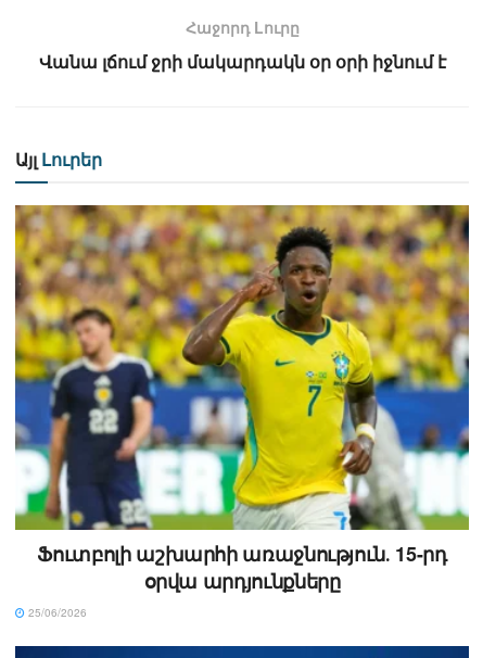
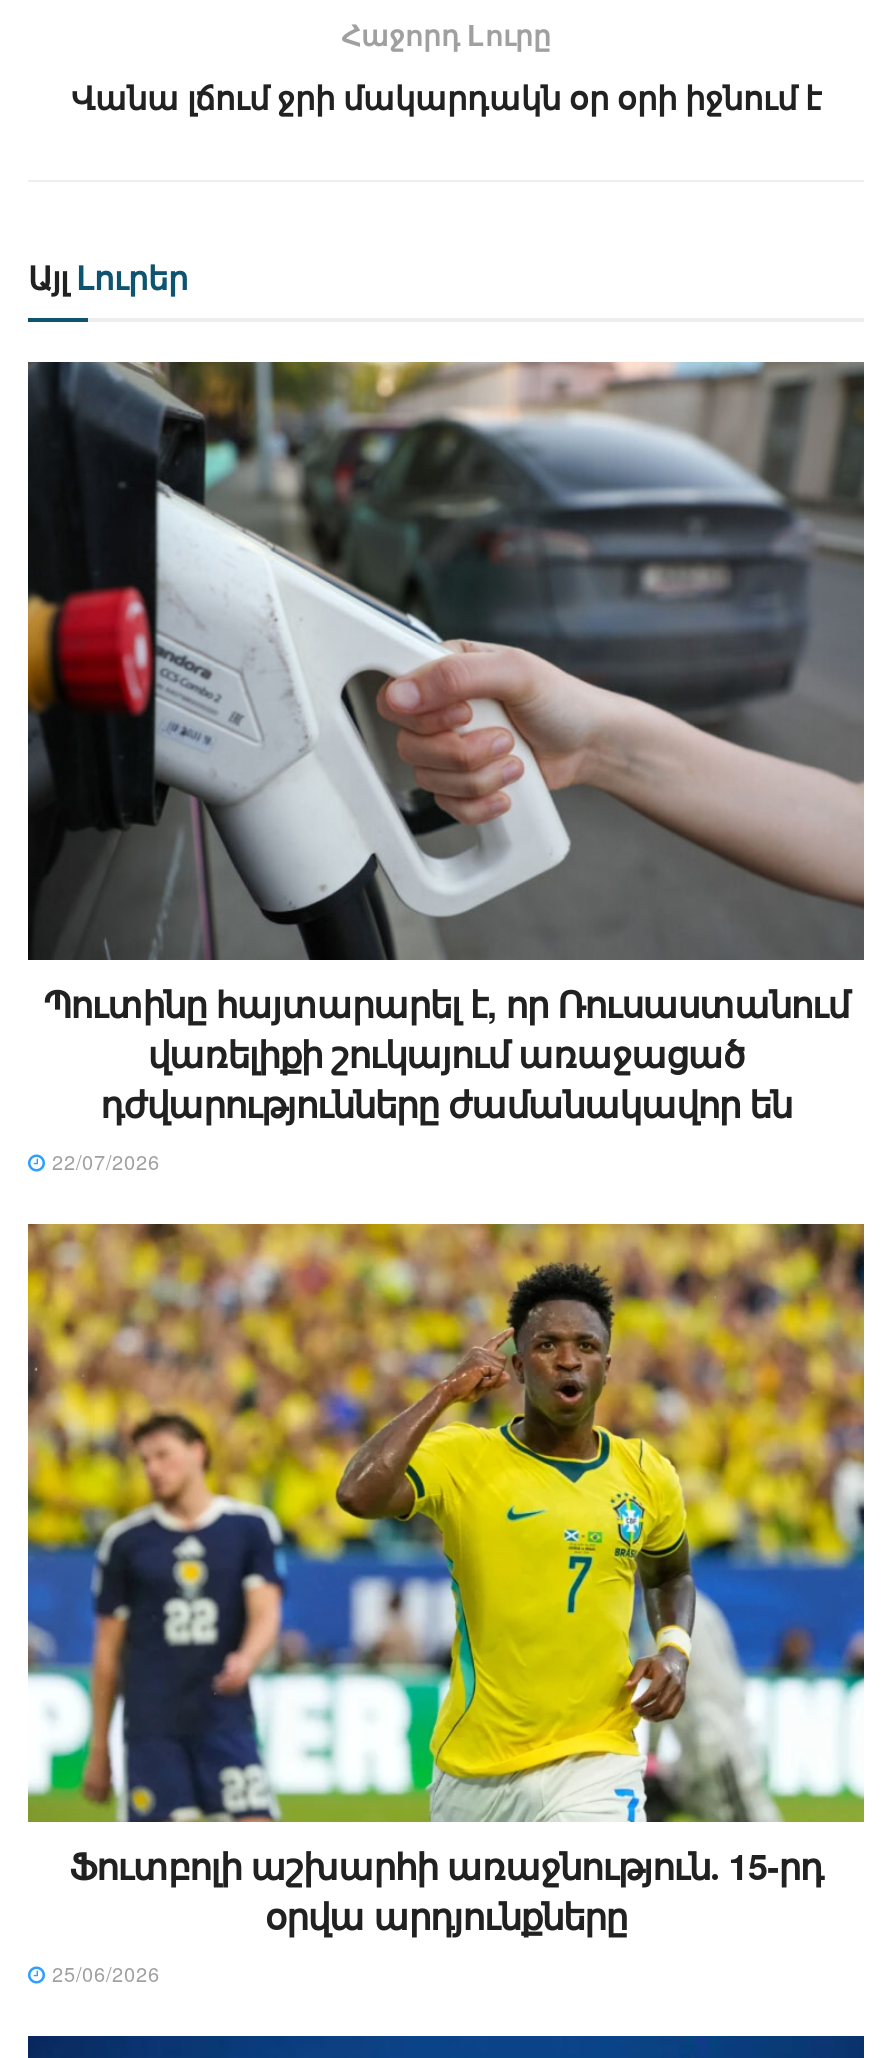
+ [image]
+ Պուտինը հայտարարել է, որ Ռուսաստանում
+ վառելիքի շուկայում առաջացած
+ դժվարությունները ժամանակավոր են
+ 22/07/2026
